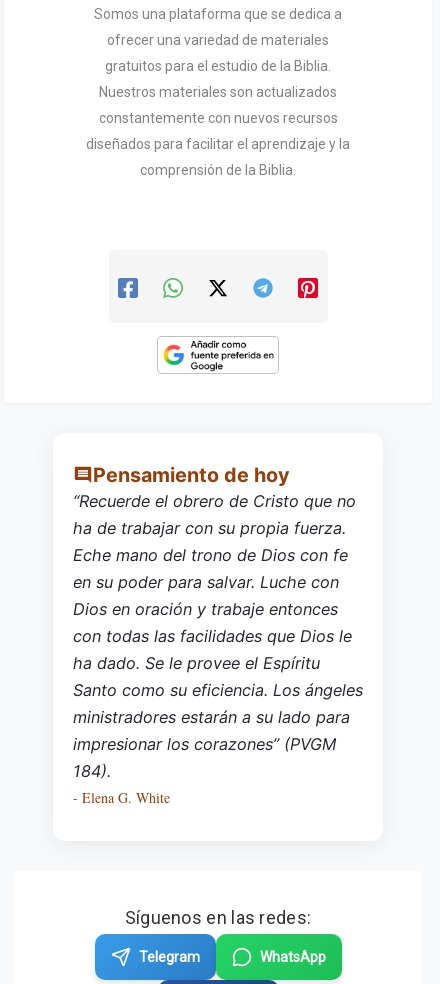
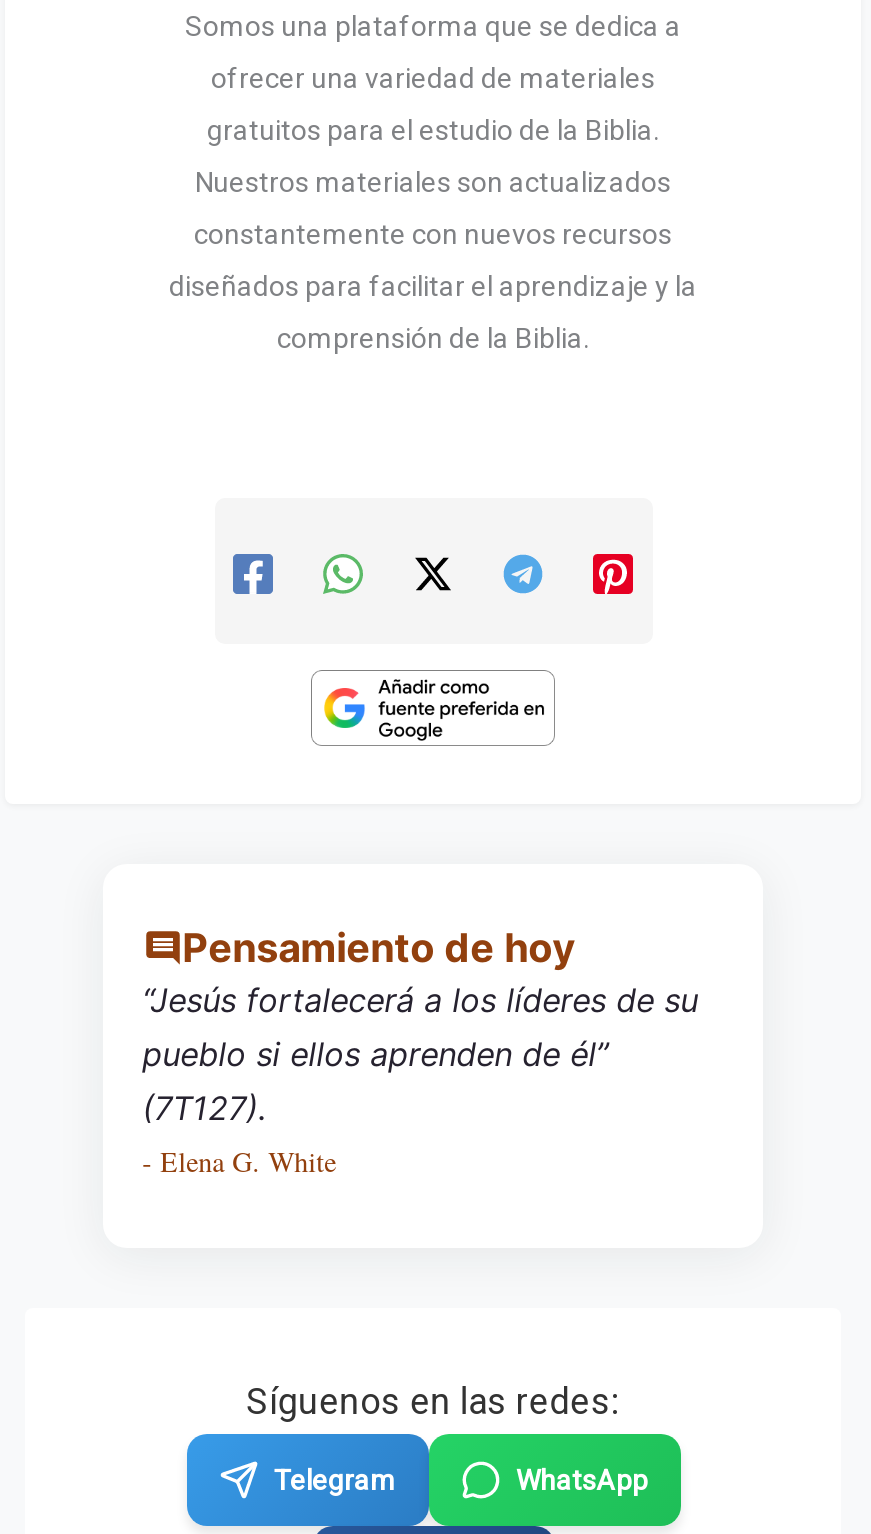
- “Recuerde el obrero de Cristo que no
- ha de trabajar con su propia fuerza.
- Eche mano del trono de Dios con fe
- en su poder para salvar. Luche con
- Dios en oración y trabaje entonces
- con todas las facilidades que Dios le
- ha dado. Se le provee el Espíritu
- Santo como su eficiencia. Los ángeles
- ministradores estarán a su lado para
- impresionar los corazones” (PVGM
- 184).
+ “Jesús fortalecerá a los líderes de su
+ pueblo si ellos aprenden de él”
+ (7T127).
